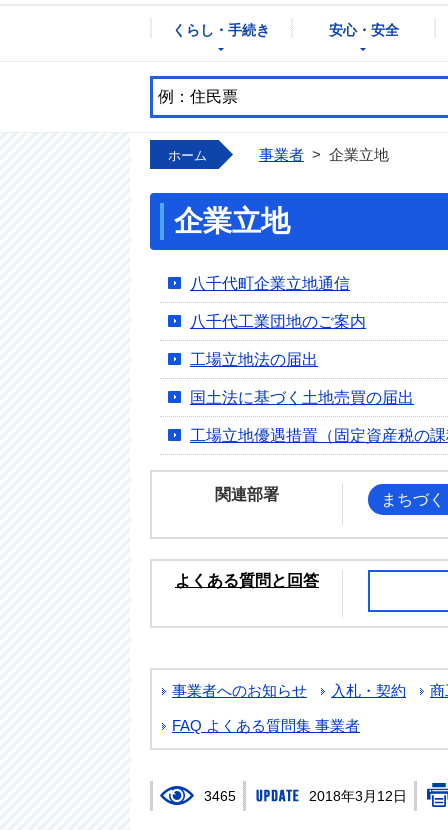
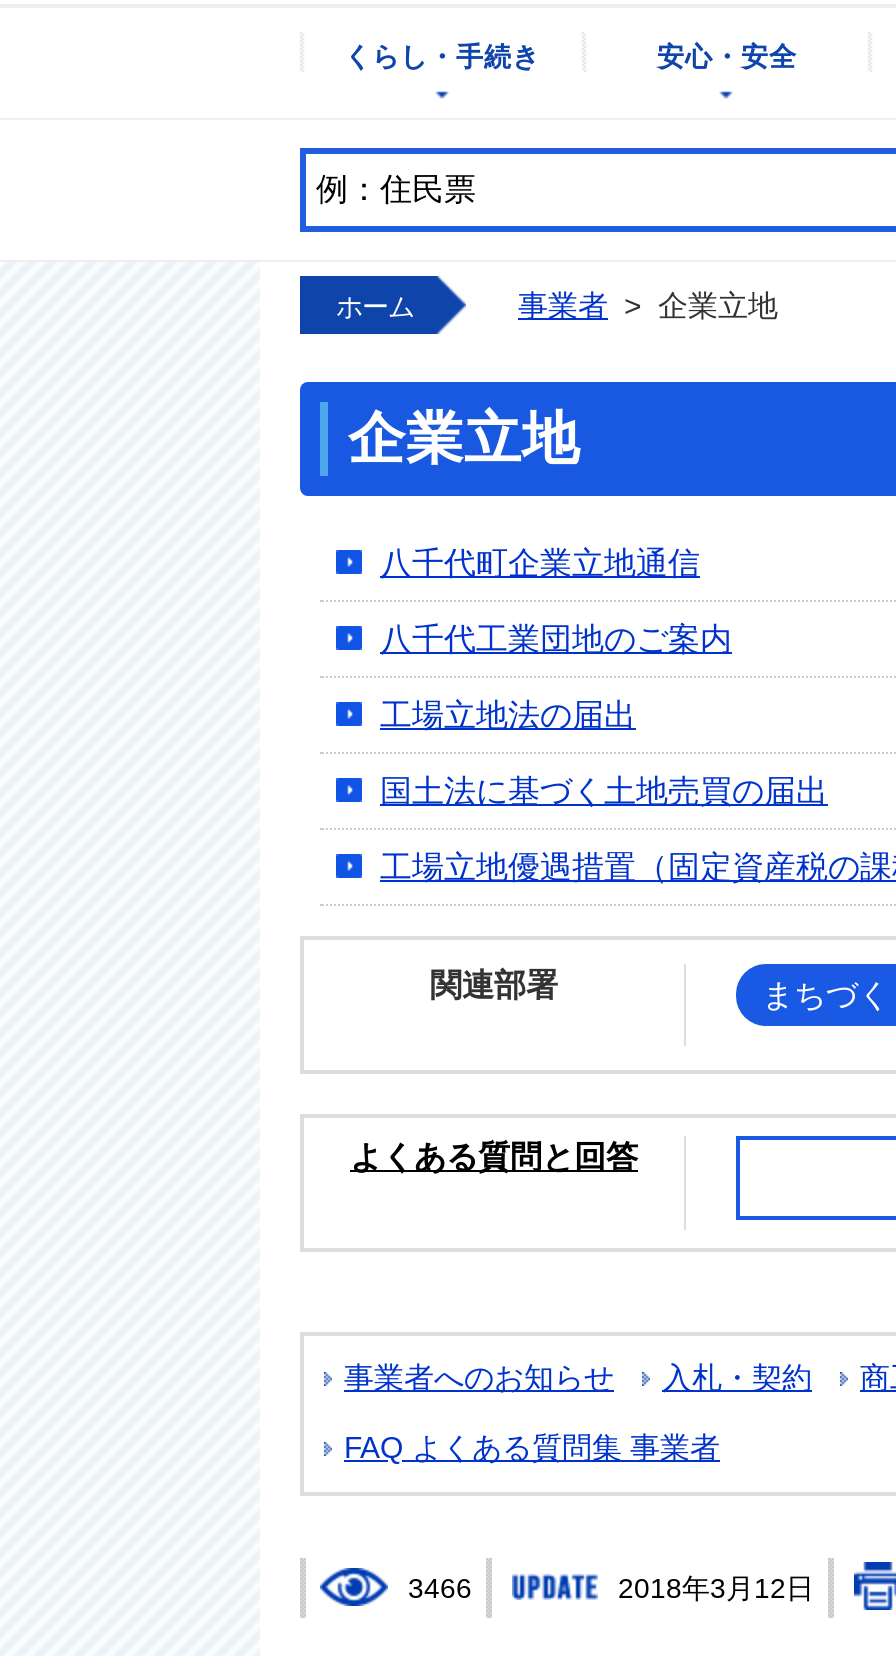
- 3465
+ 3466
